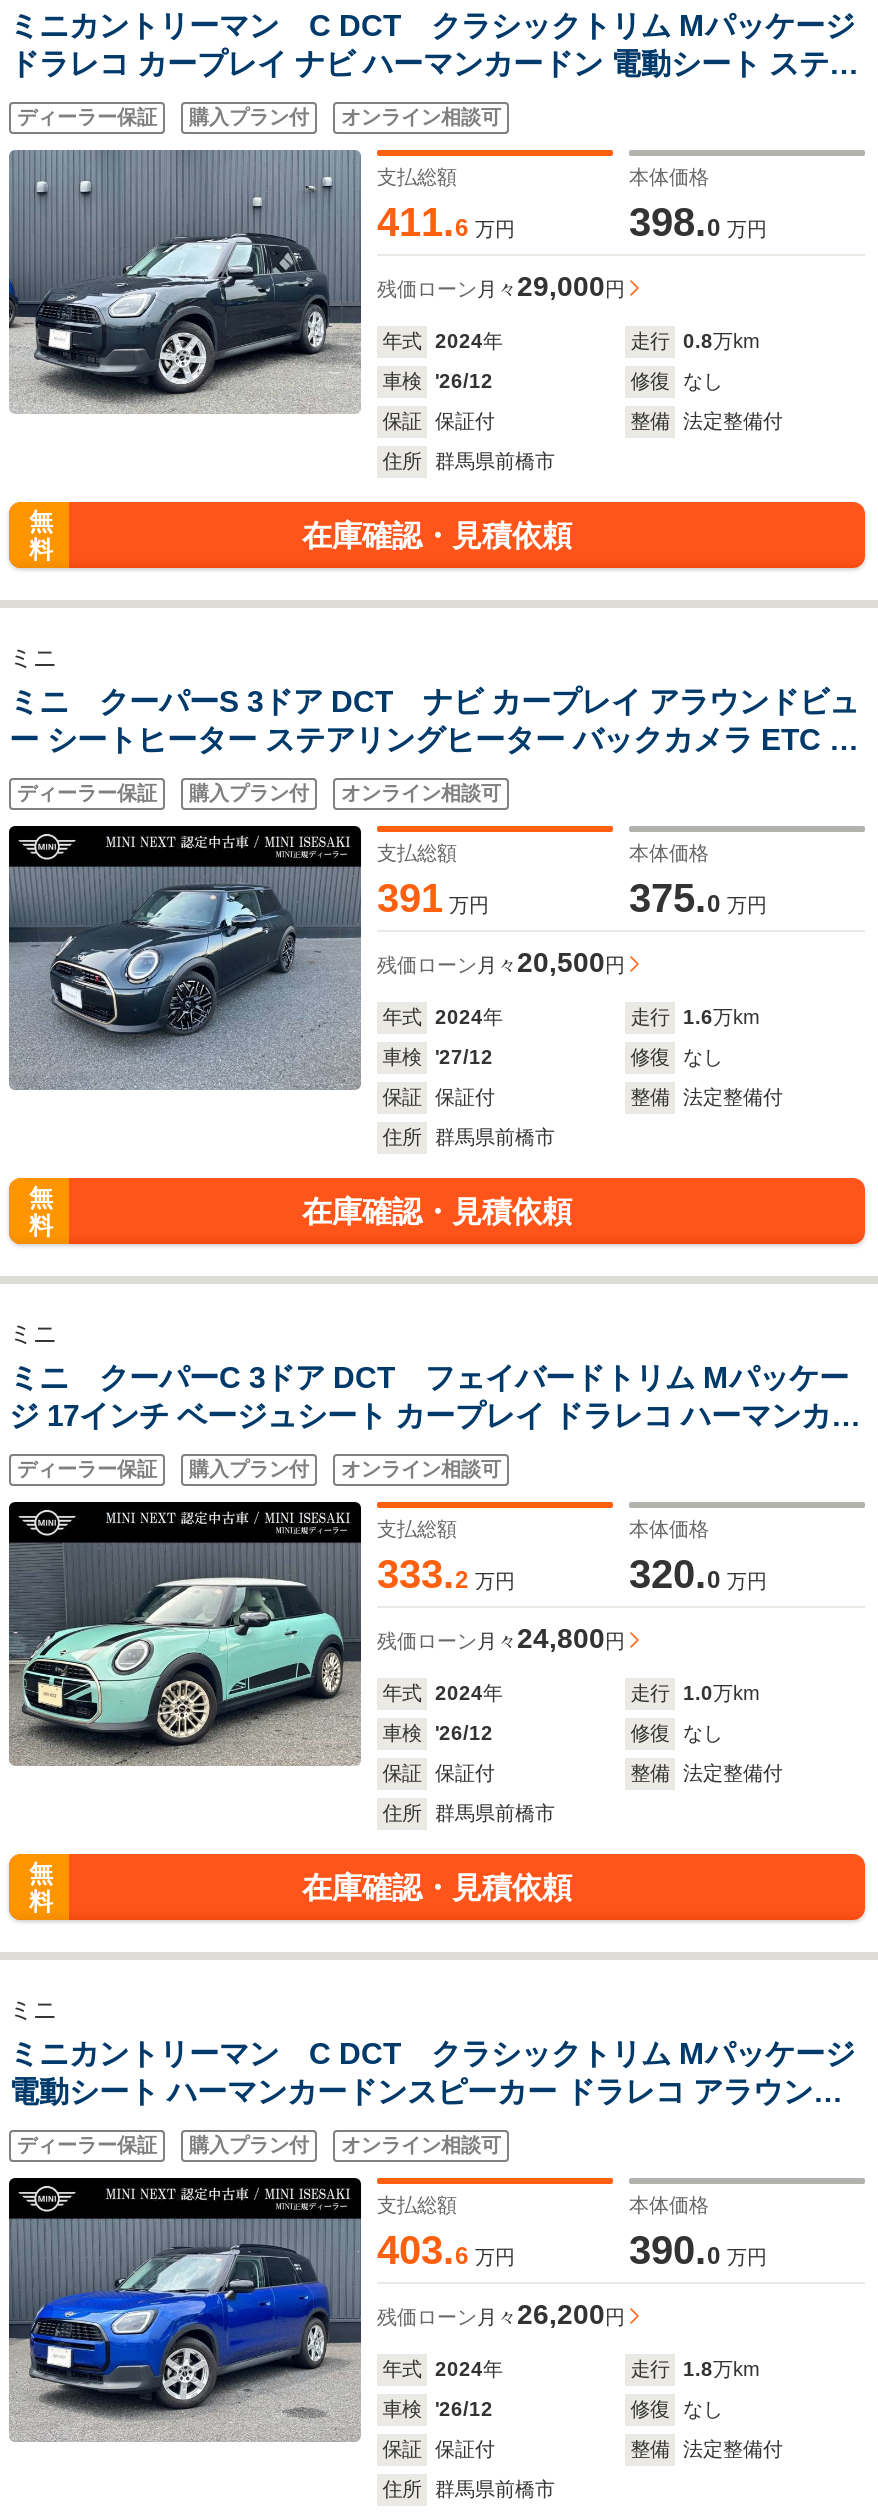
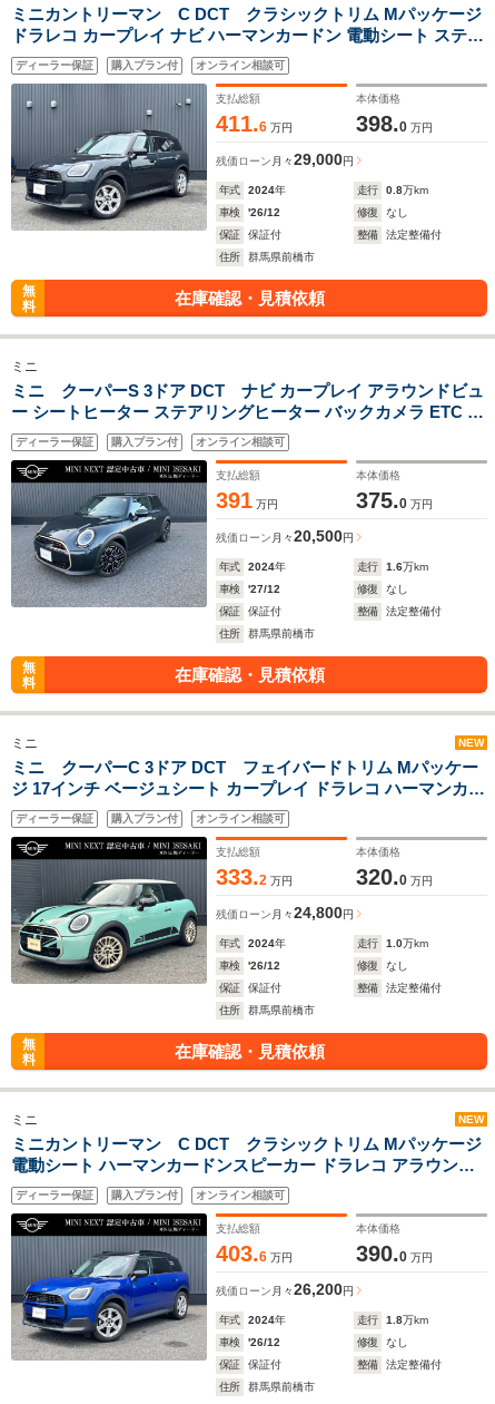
+ NEW

+ NEW
